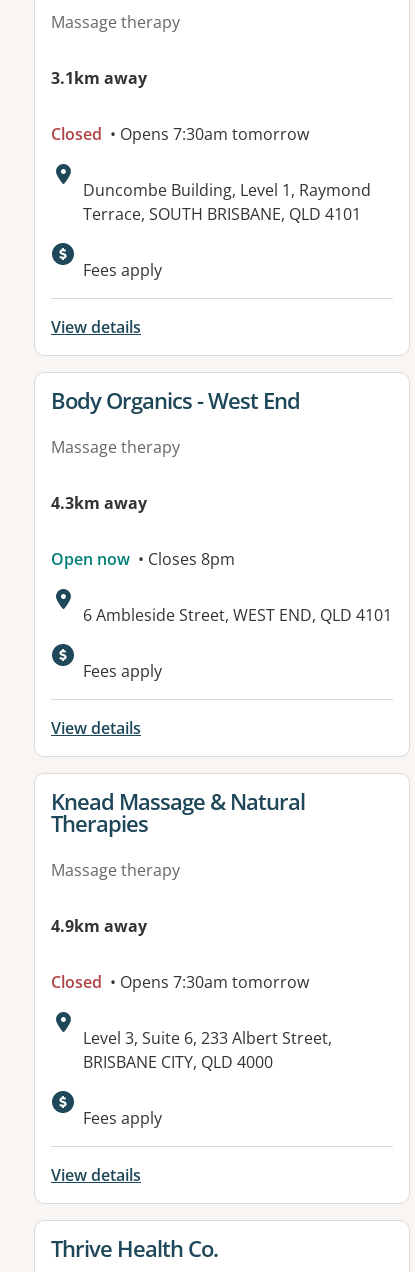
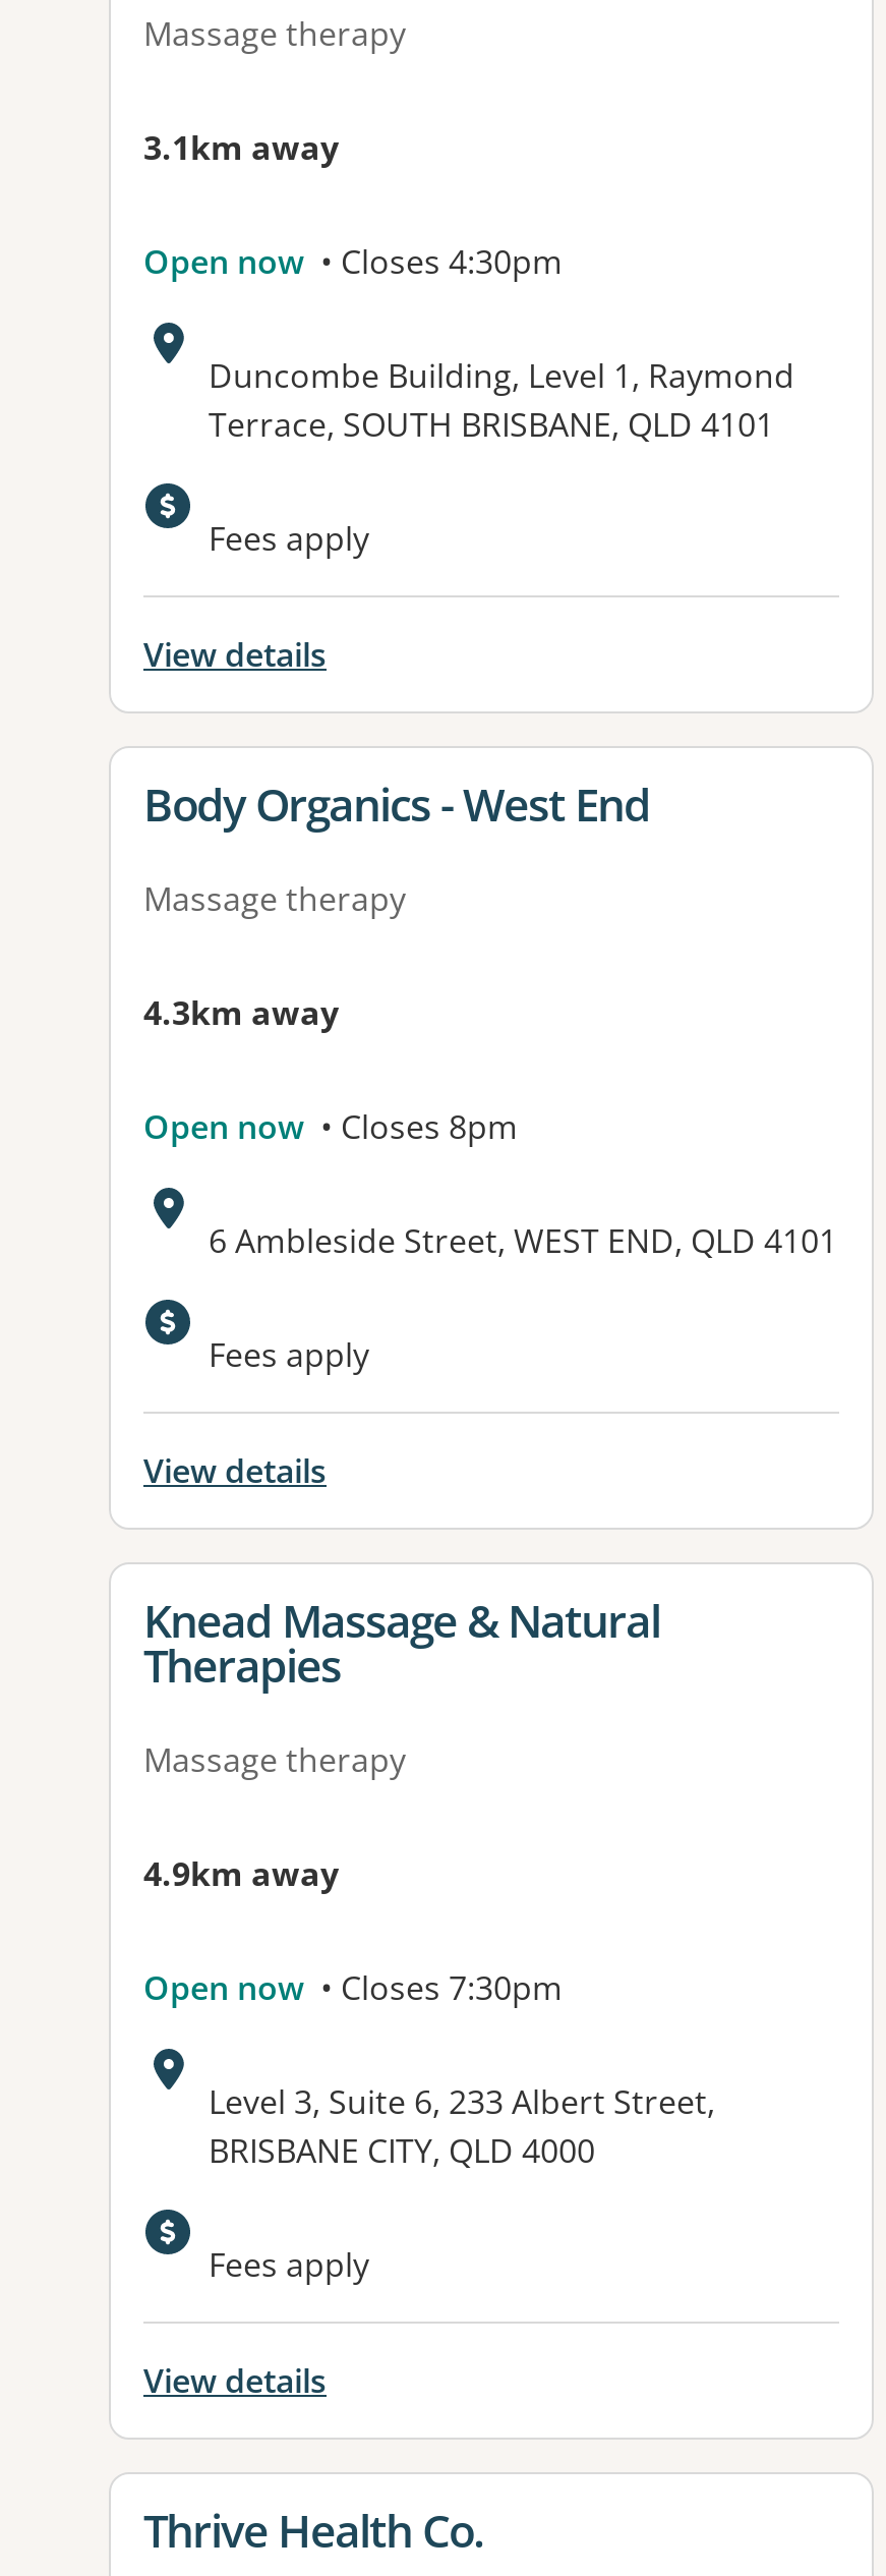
- Closed • Opens 7:30am tomorrow
+ Open now • Closes 4:30pm

- Closed • Opens 7:30am tomorrow
+ Open now • Closes 7:30pm
